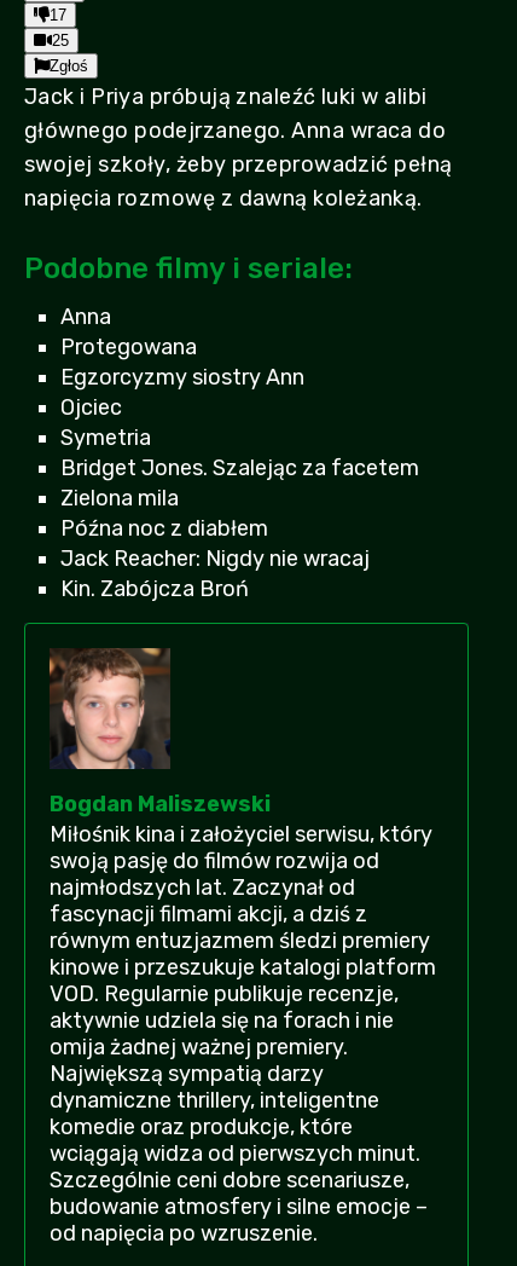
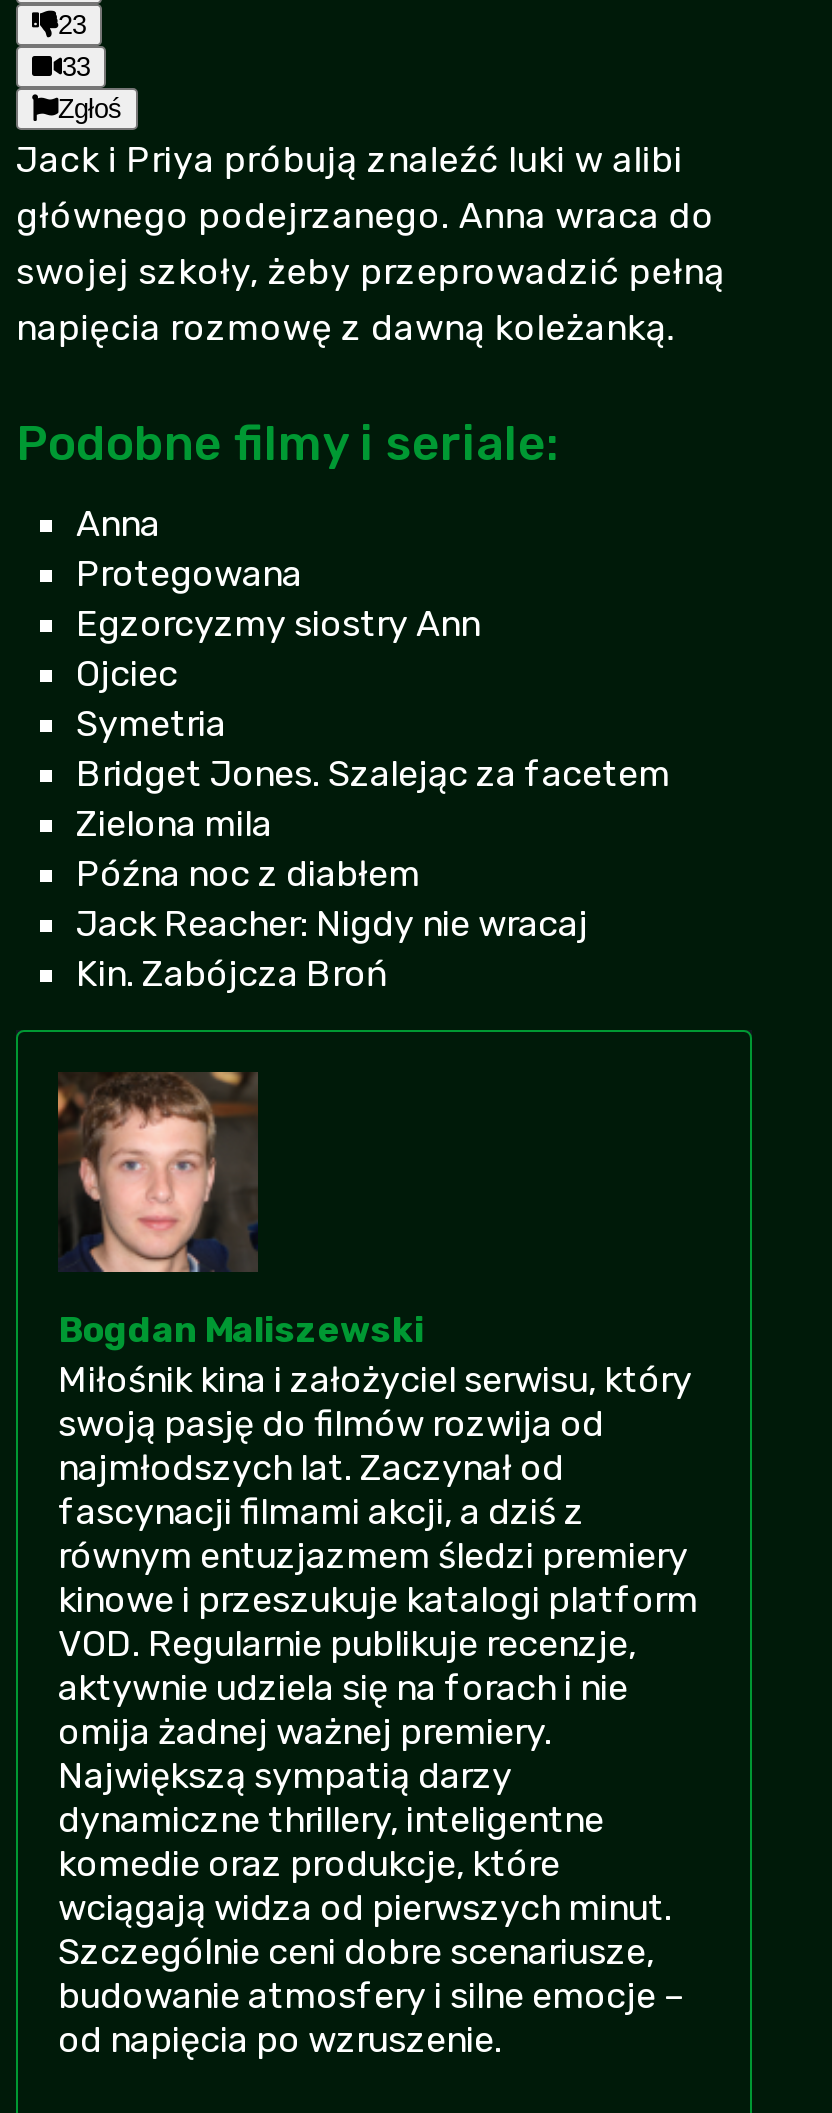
- 17
+ 23

- 25
+ 33
